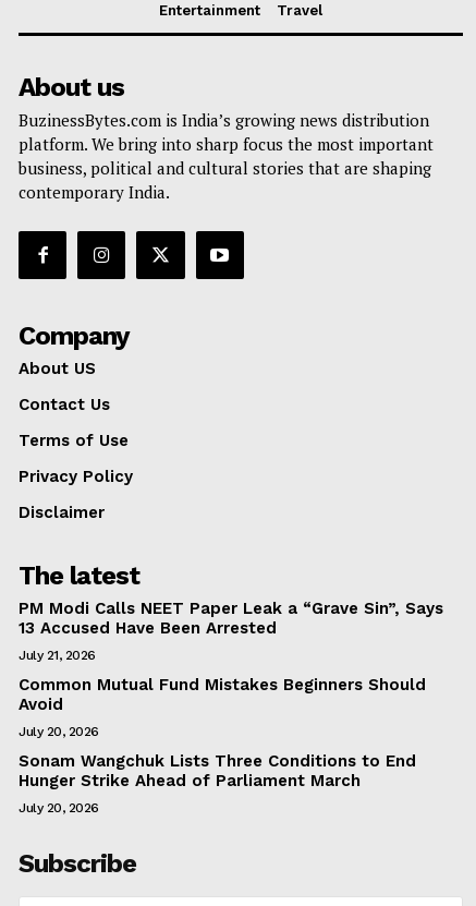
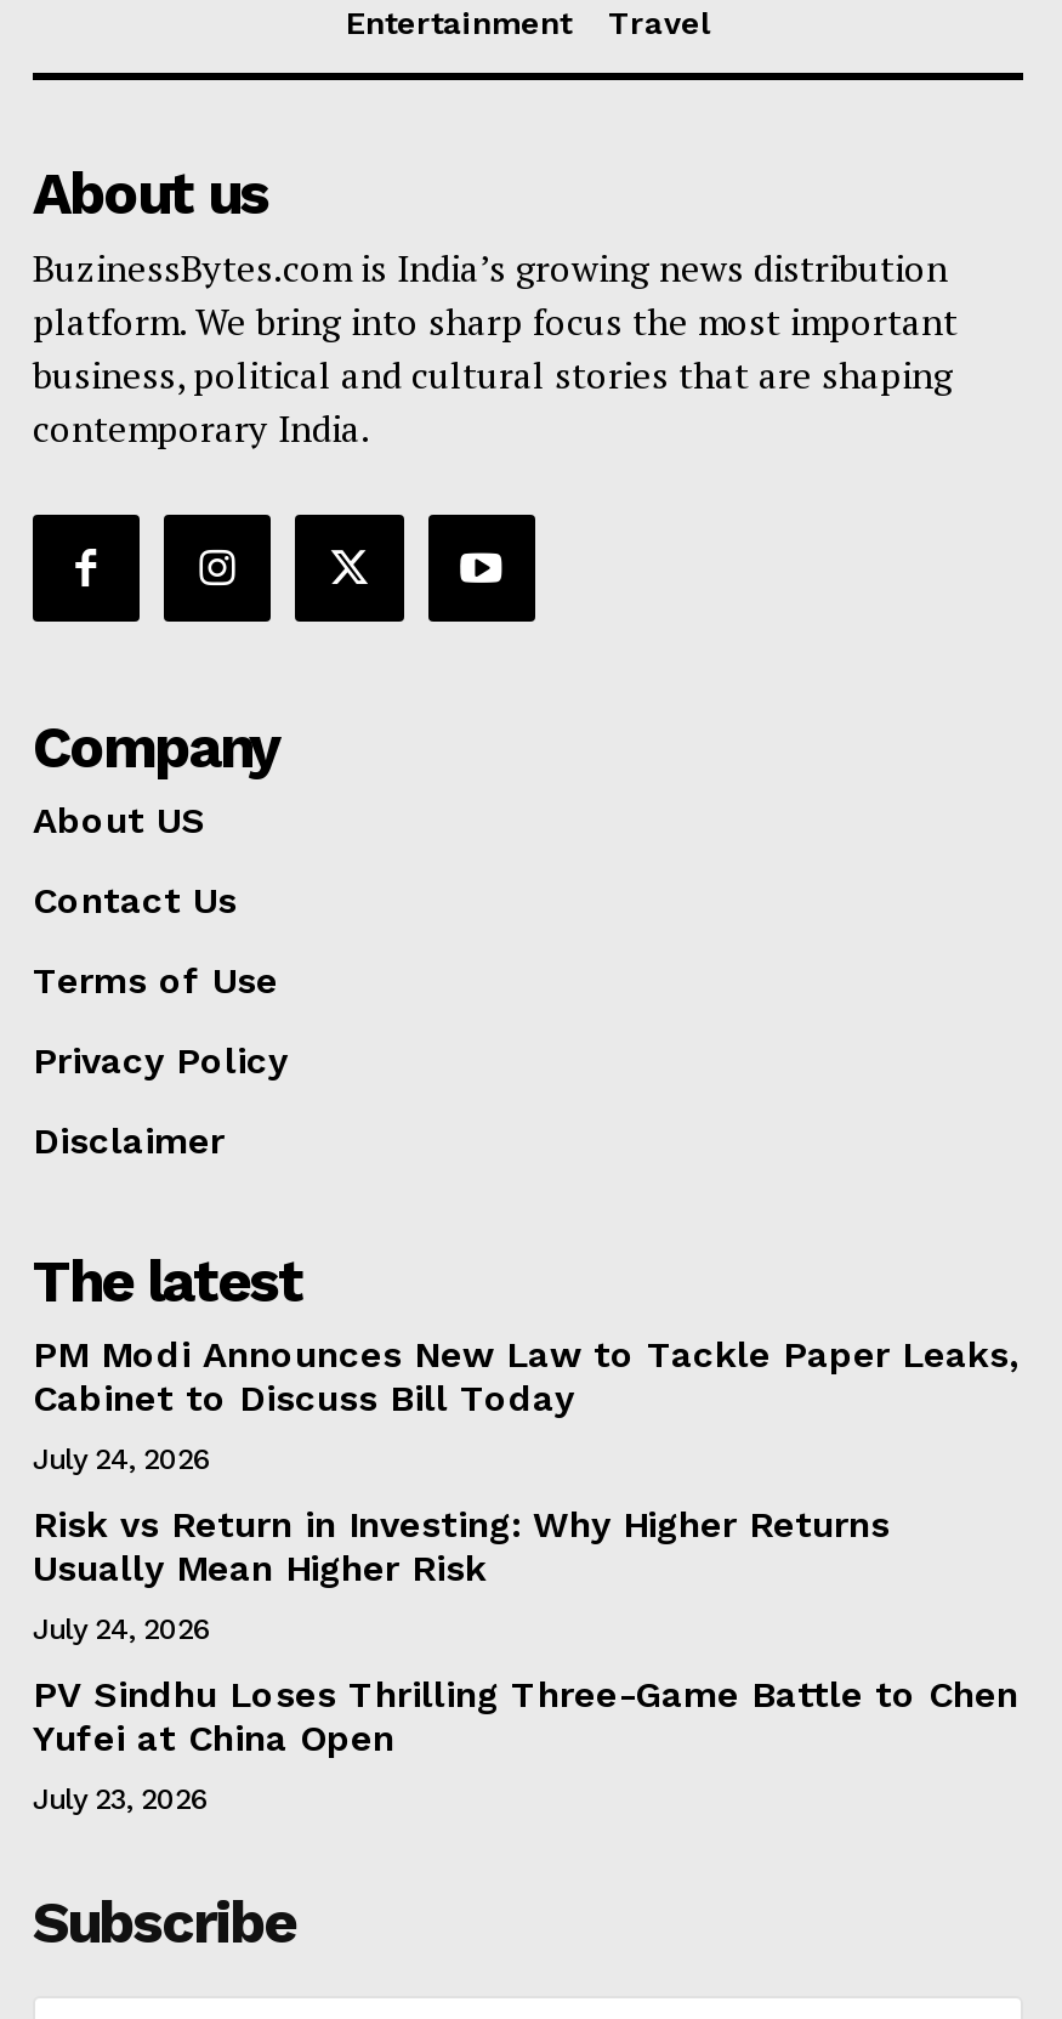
- PM Modi Calls NEET Paper Leak a “Grave Sin”, Says
- 13 Accused Have Been Arrested
+ PM Modi Announces New Law to Tackle Paper Leaks,
+ Cabinet to Discuss Bill Today

- July 21, 2026
+ July 24, 2026

- Common Mutual Fund Mistakes Beginners Should
- Avoid
+ Risk vs Return in Investing: Why Higher Returns
+ Usually Mean Higher Risk

- July 20, 2026
+ July 24, 2026

- Sonam Wangchuk Lists Three Conditions to End
- Hunger Strike Ahead of Parliament March
+ PV Sindhu Loses Thrilling Three-Game Battle to Chen
+ Yufei at China Open

- July 20, 2026
+ July 23, 2026
